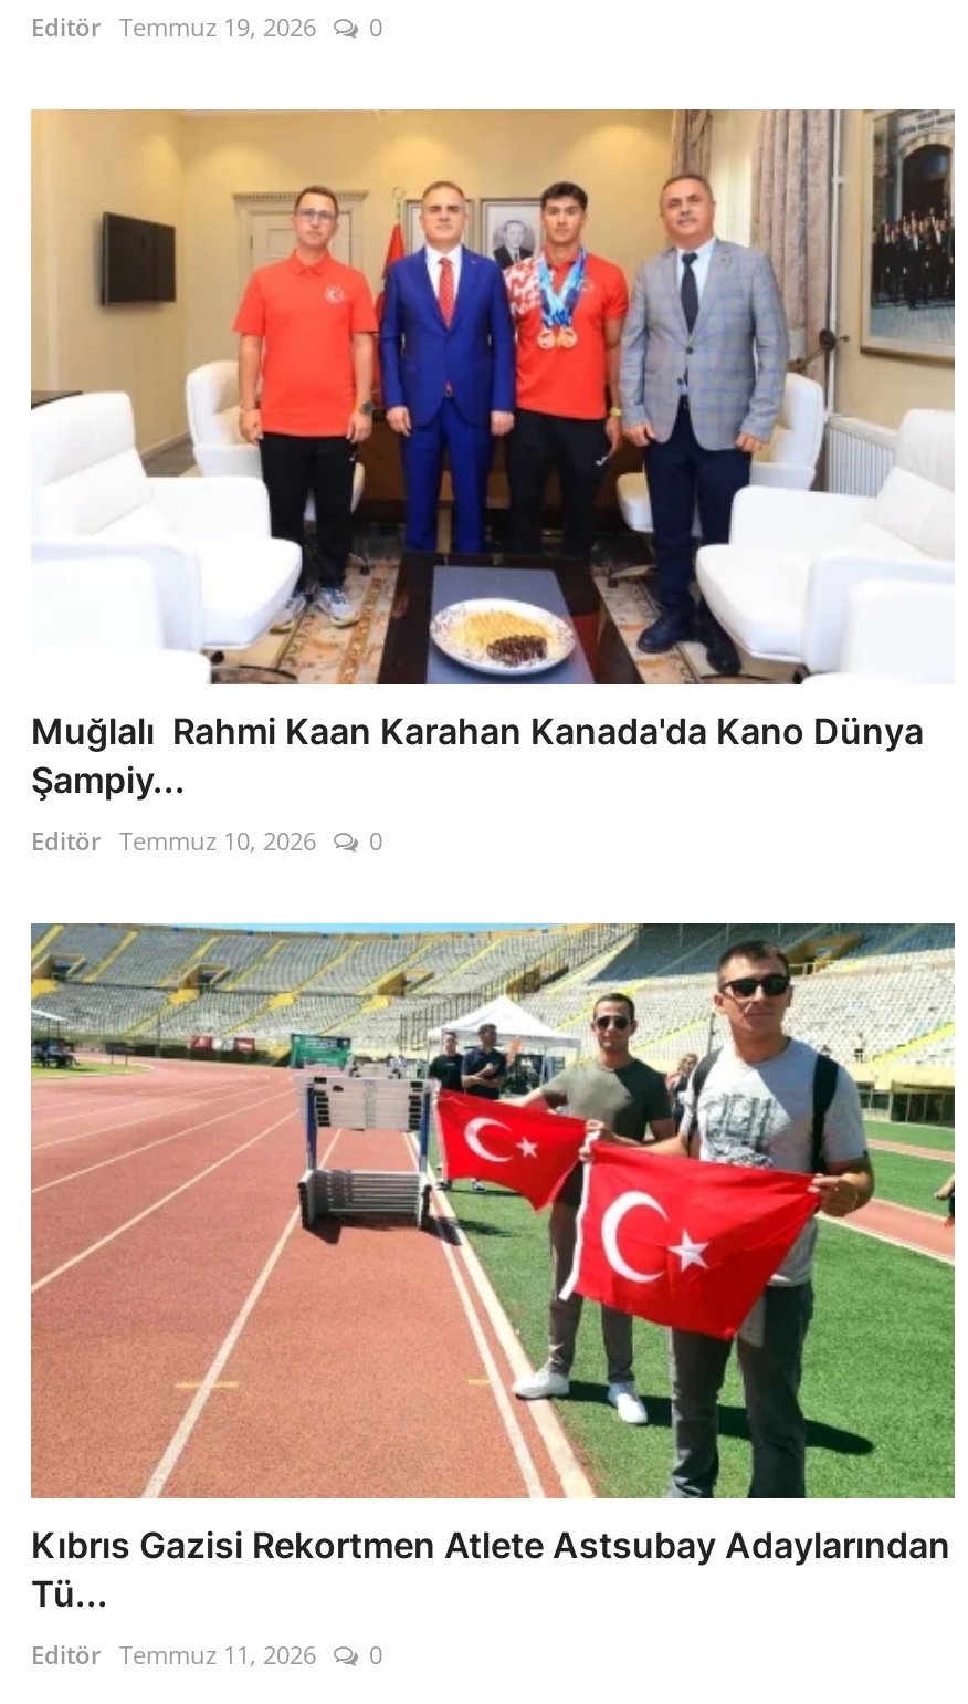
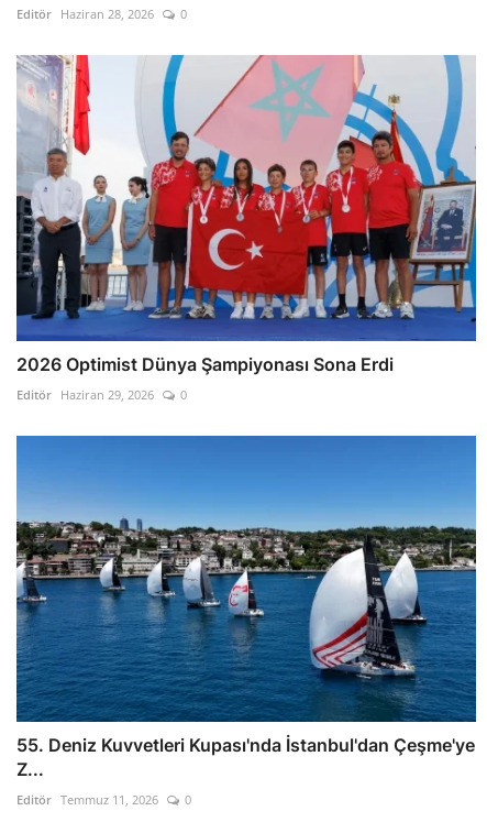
- Editör Temmuz 19, 2026
+ Editör Haziran 28, 2026

- [image]
- Muğlalı Rahmi Kaan Karahan Kanada'da Kano Dünya
- Şampiy...
+ [image]
+ 2026 Optimist Dünya Şampiyonası Sona Erdi

- Editör Temmuz 10, 2026
+ Editör Haziran 29, 2026

- [image]
- Kıbrıs Gazisi Rekortmen Atlete Astsubay Adaylarından
- Tü...
+ [image]
+ 55. Deniz Kuvvetleri Kupası'nda İstanbul'dan Çeşme'ye
+ Z...
